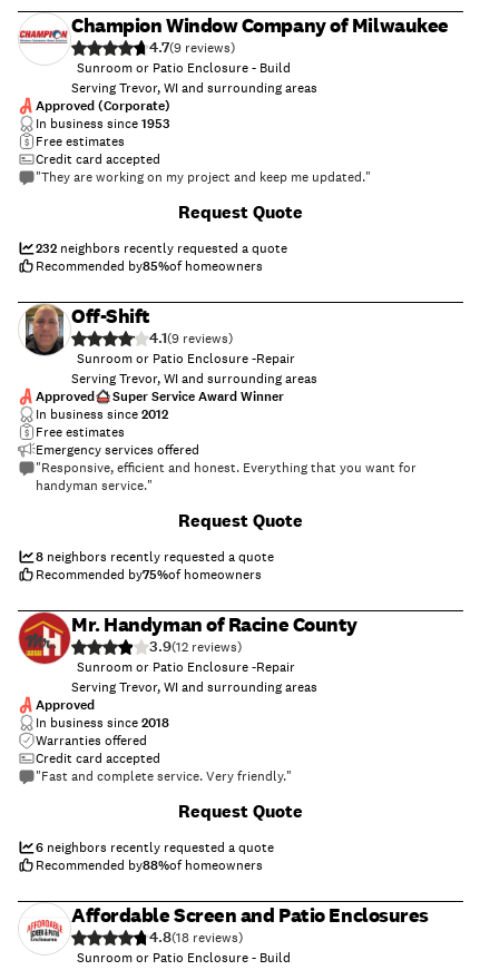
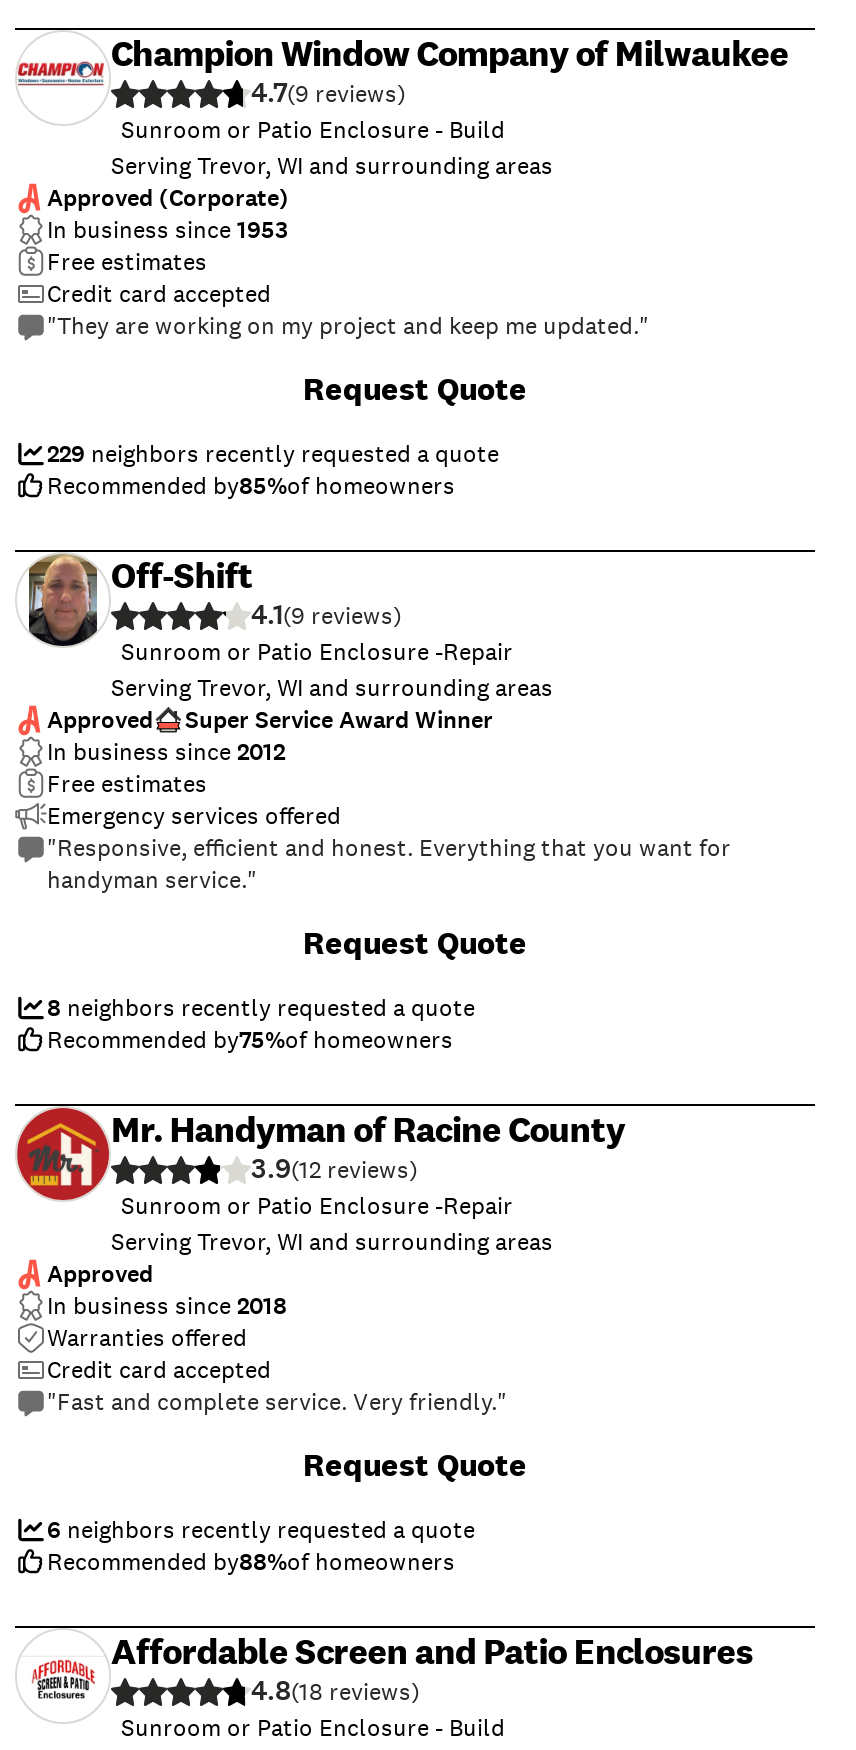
- 232 neighbors recently requested a quote
+ 229 neighbors recently requested a quote
